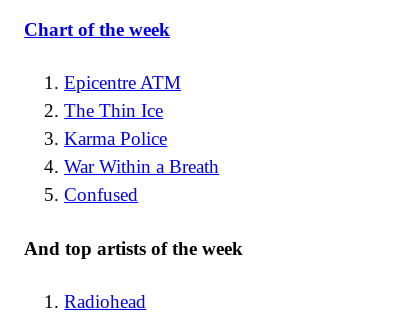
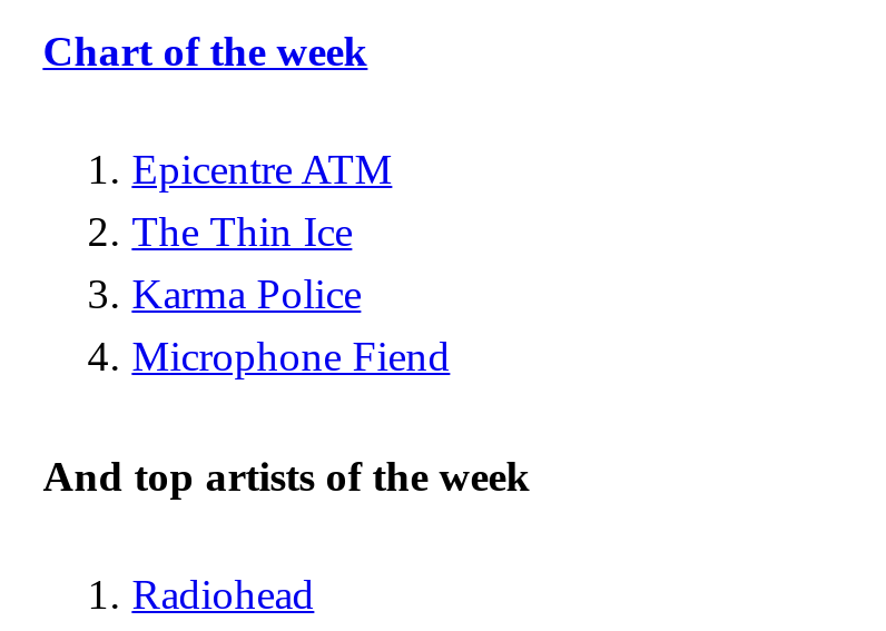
- War Within a Breath
- Confused
+ Microphone Fiend
